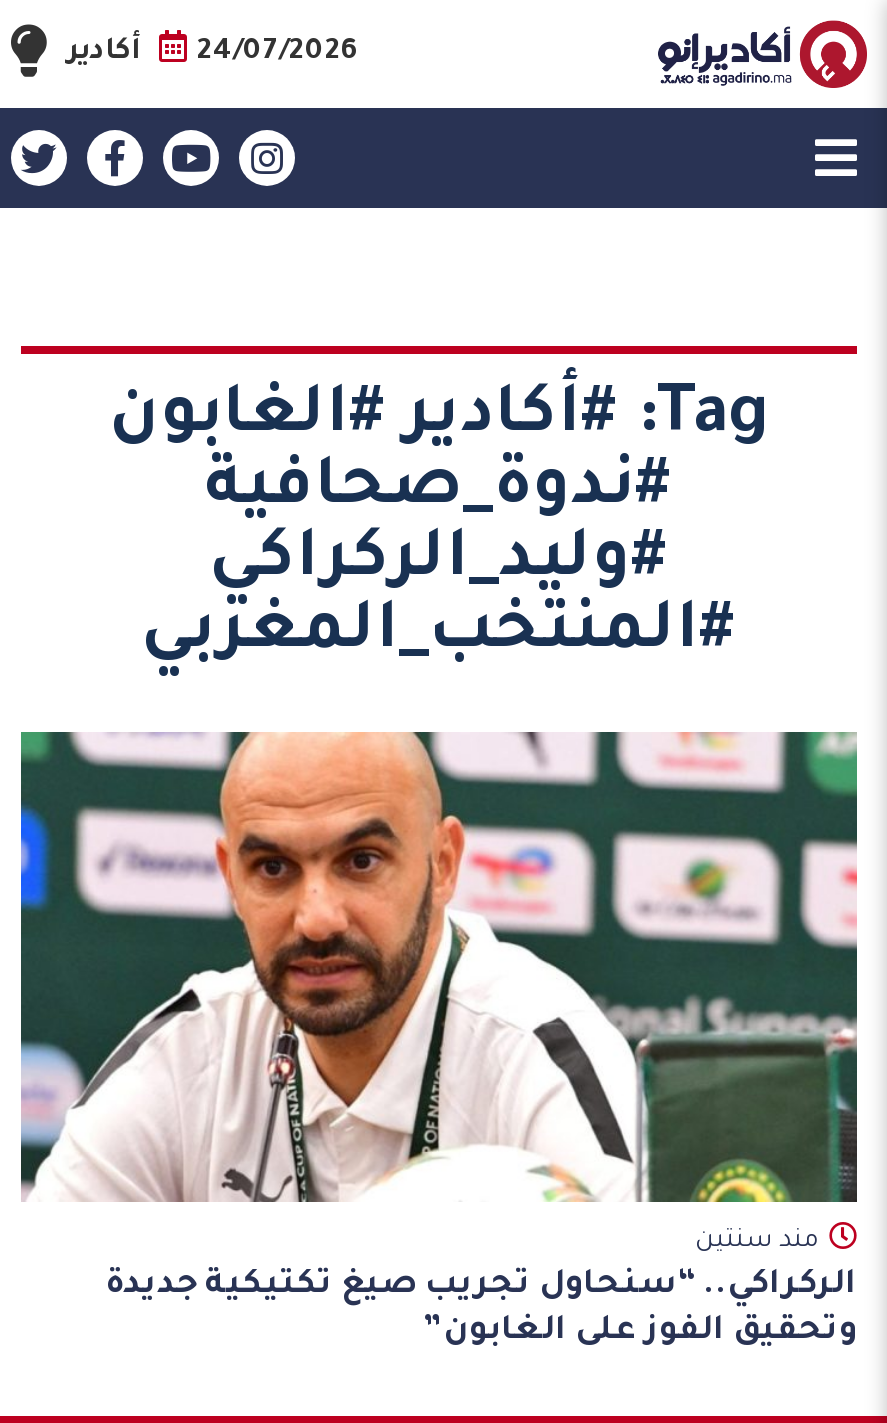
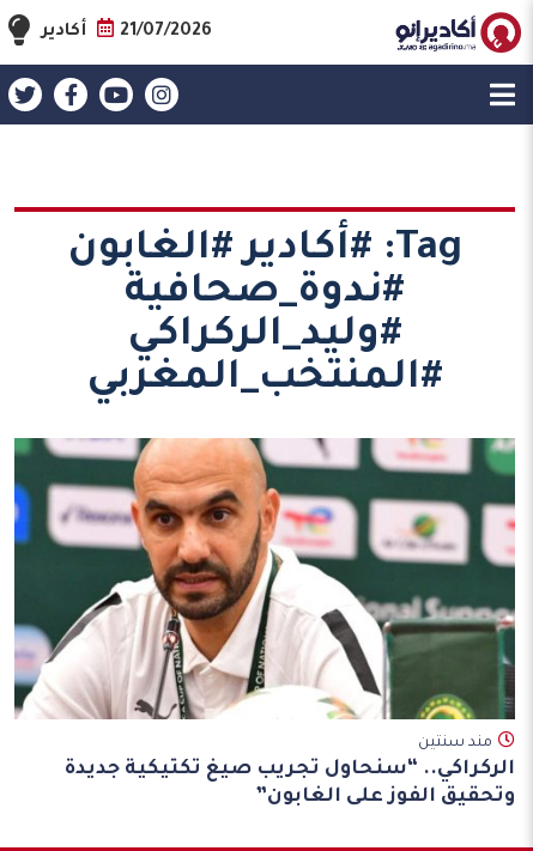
- 24/07/2026
+ 21/07/2026
